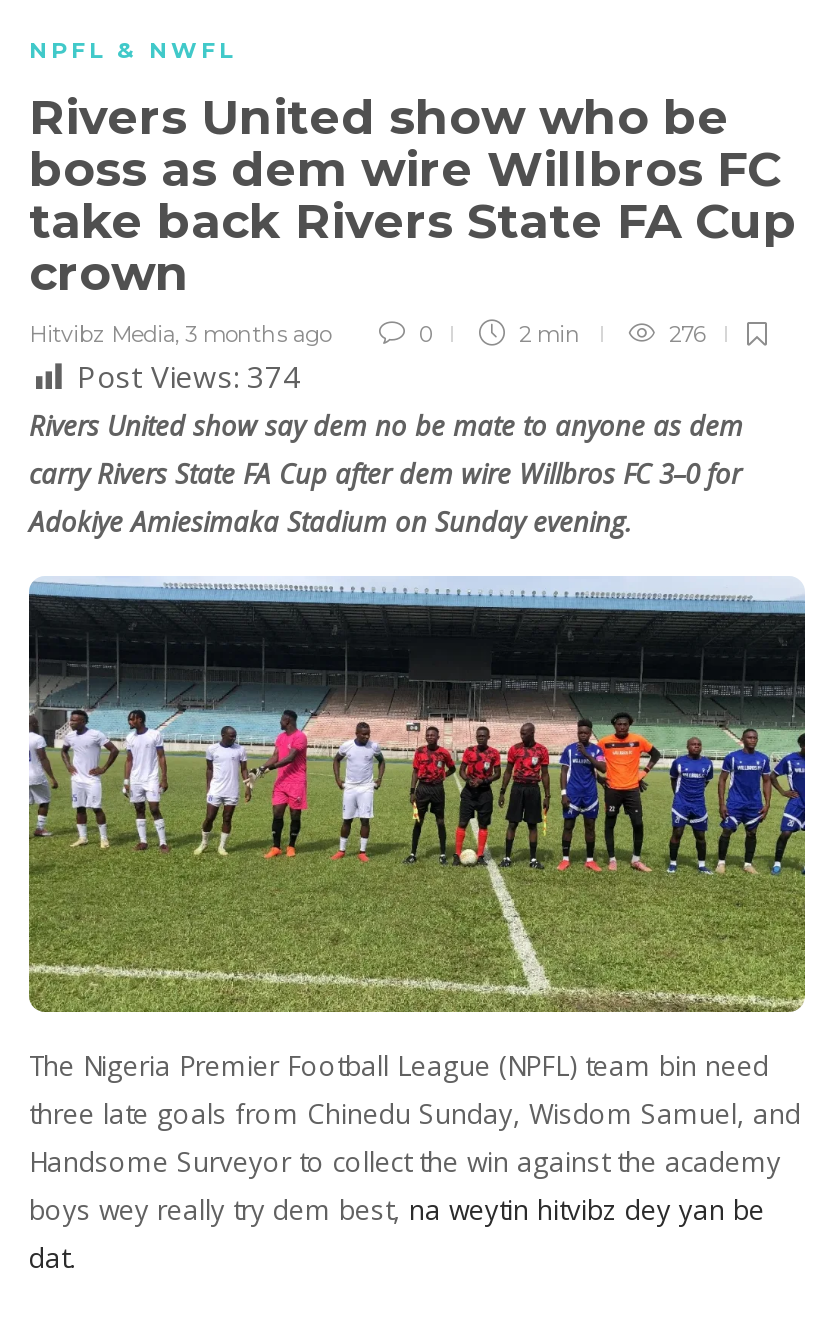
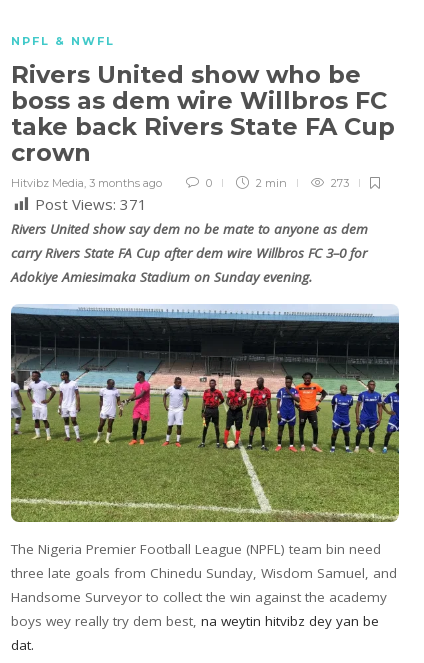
- 276
+ 273

- Post Views: 374
+ Post Views: 371
